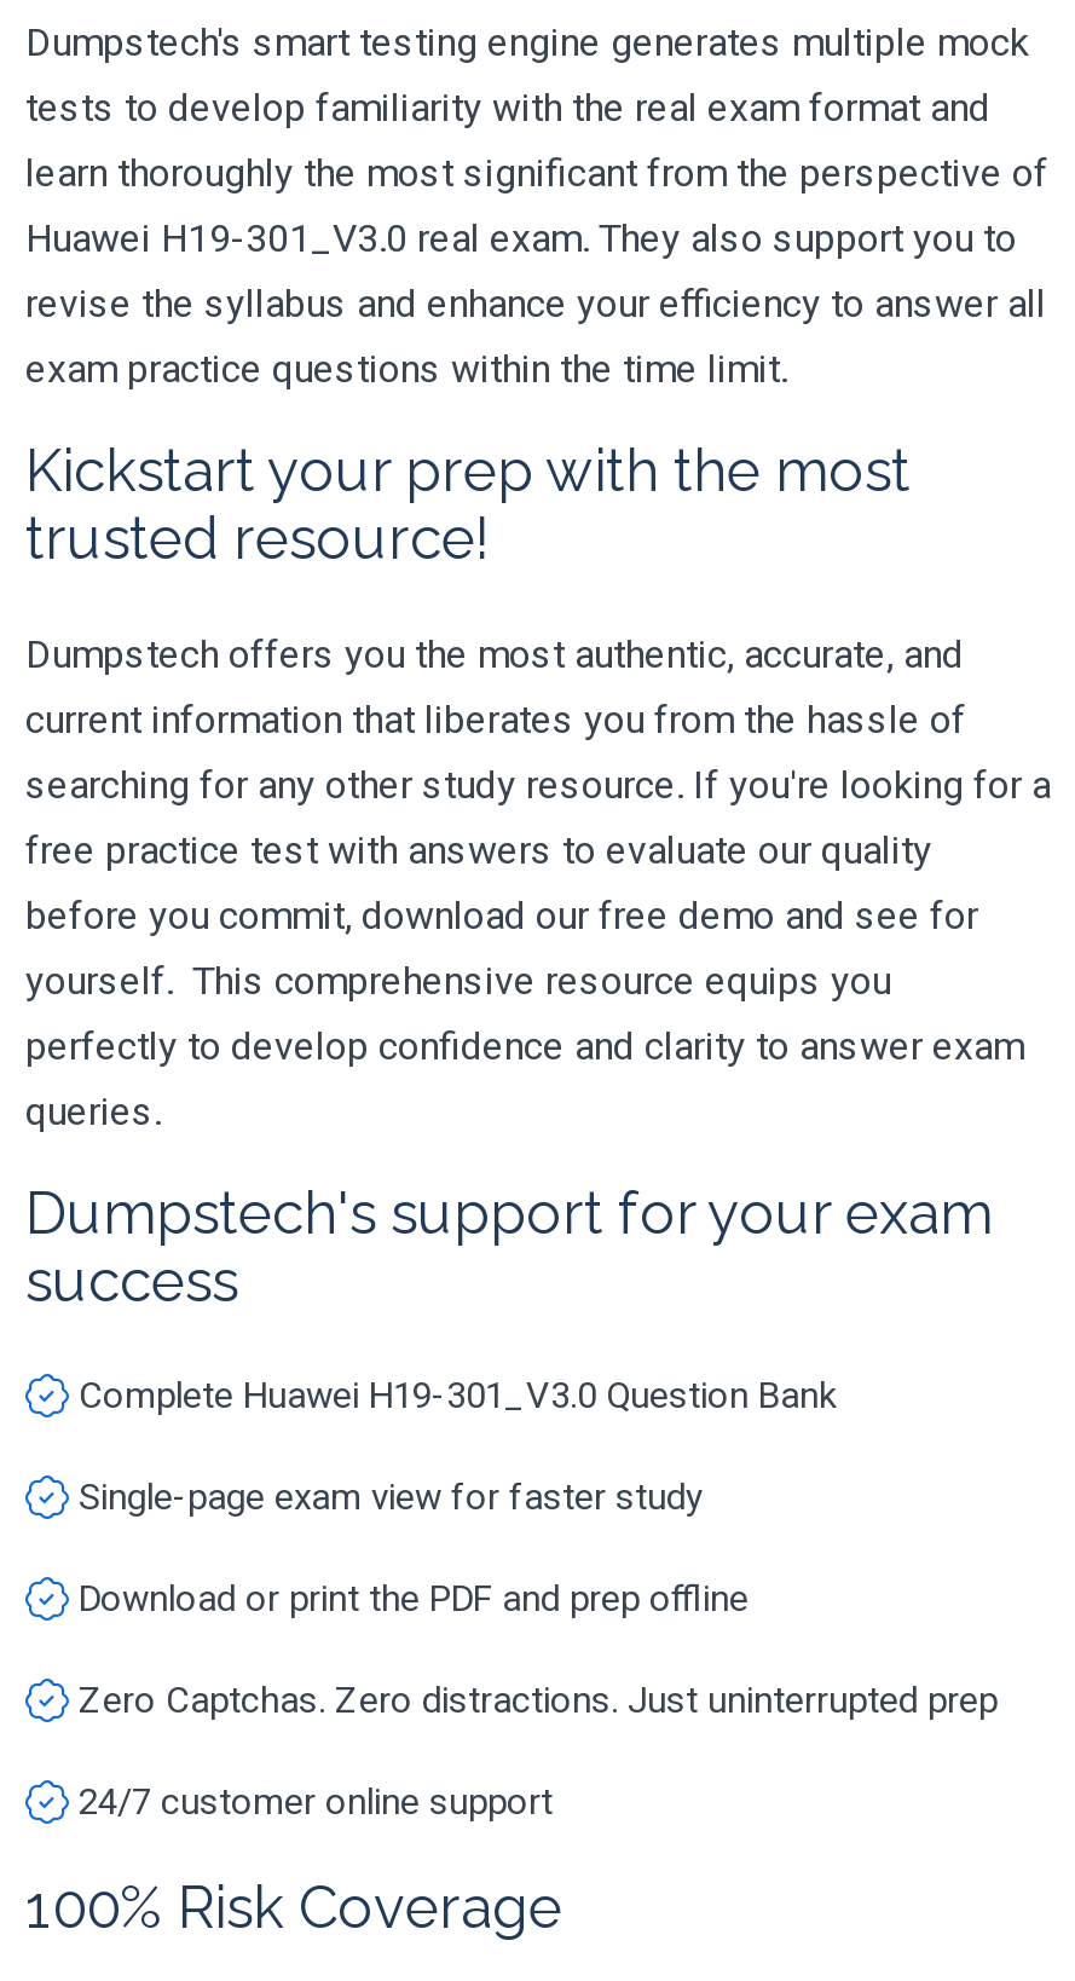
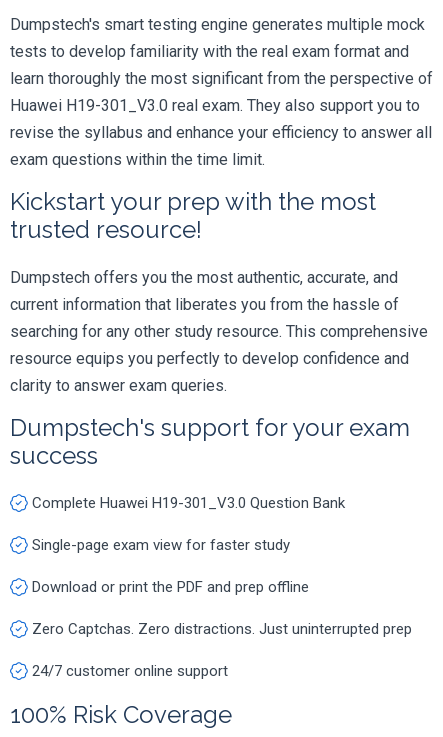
- exam practice questions within the time limit.
+ exam questions within the time limit.

- searching for any other study resource. If you're looking for a
- free practice test with answers to evaluate our quality
- before you commit, download our free demo and see for
- yourself. This comprehensive resource equips you
- perfectly to develop confidence and clarity to answer exam
- queries.
+ searching for any other study resource. This comprehensive
+ resource equips you perfectly to develop confidence and
+ clarity to answer exam queries.
